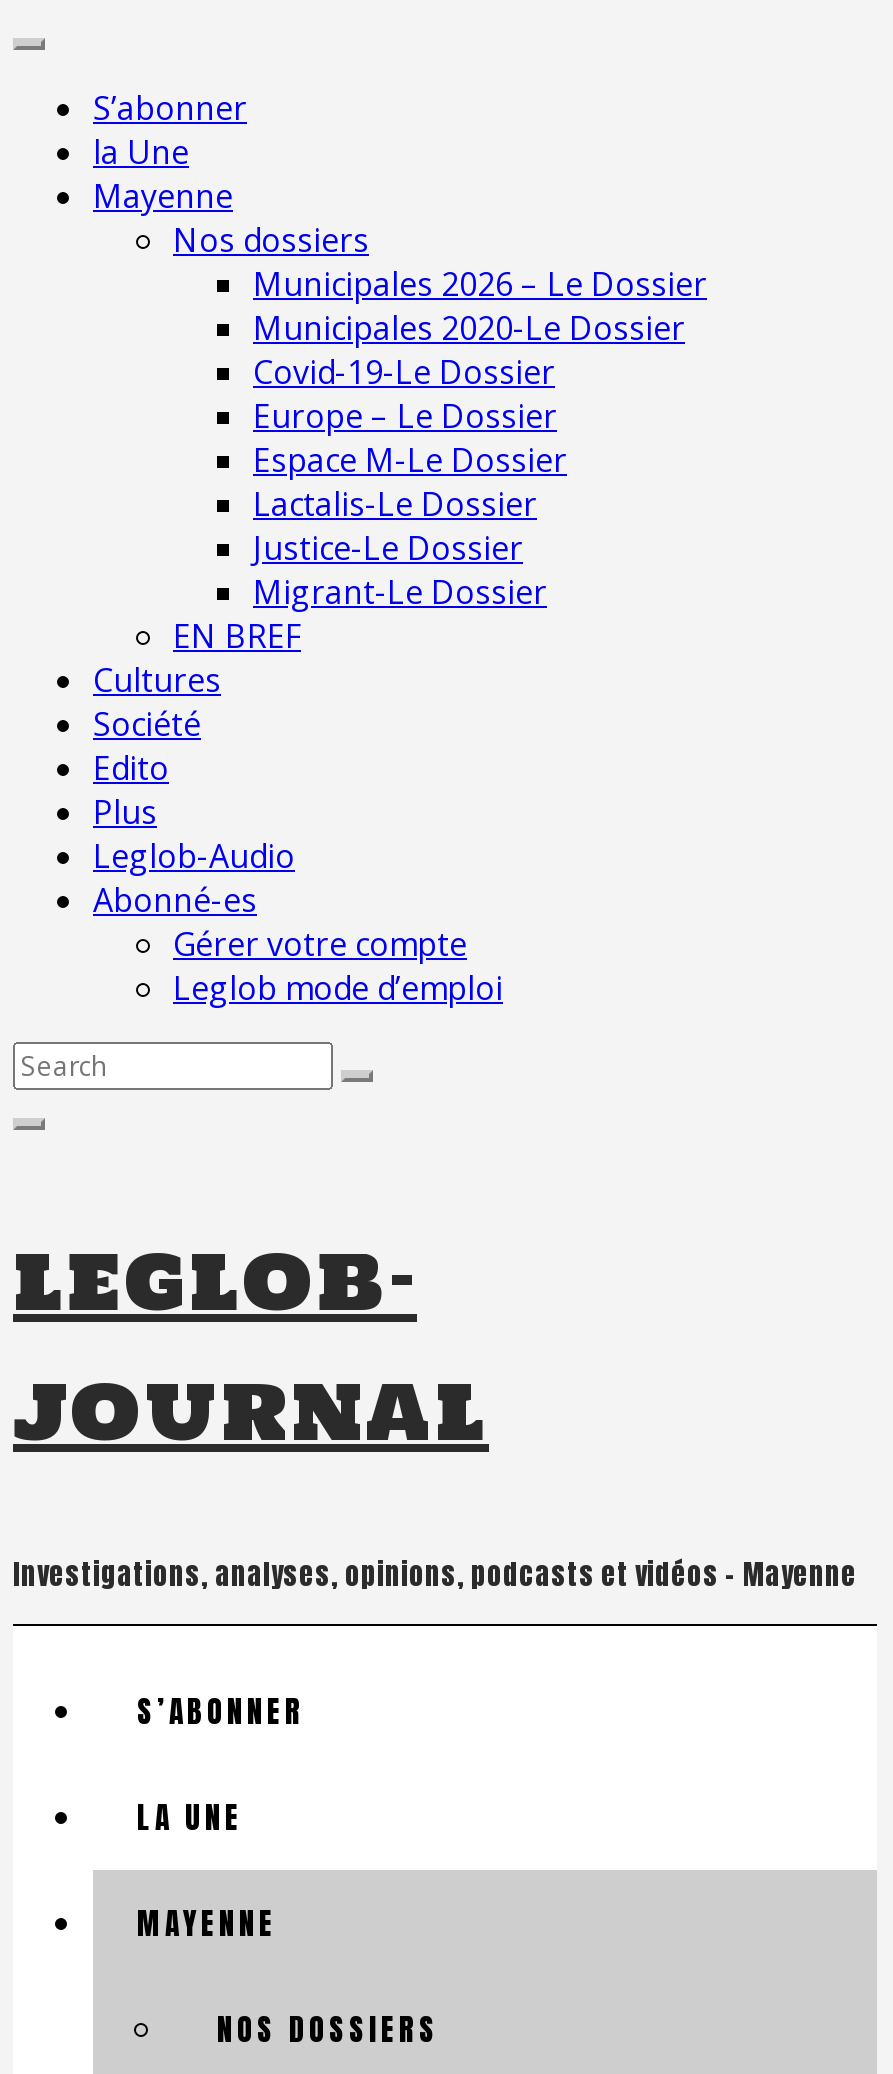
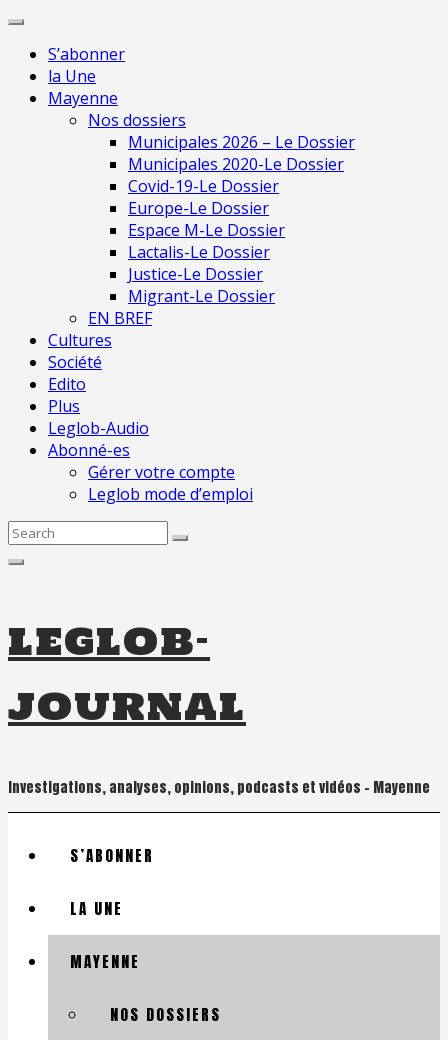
- Europe – Le Dossier
+ Europe-Le Dossier
